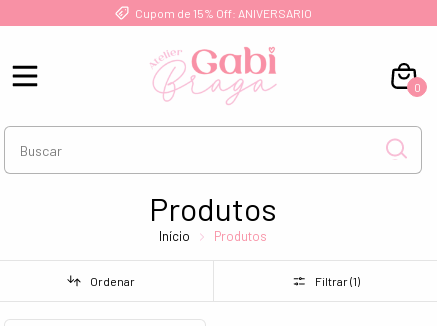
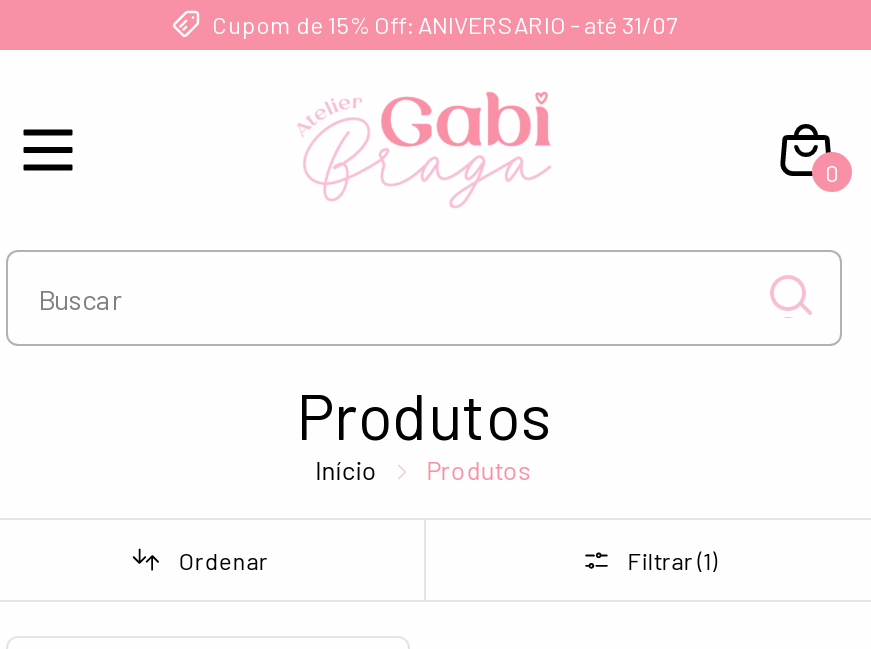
- Cupom de 15% Off: ANIVERSARIO
+ Cupom de 15% Off: ANIVERSARIO - até 31/07
